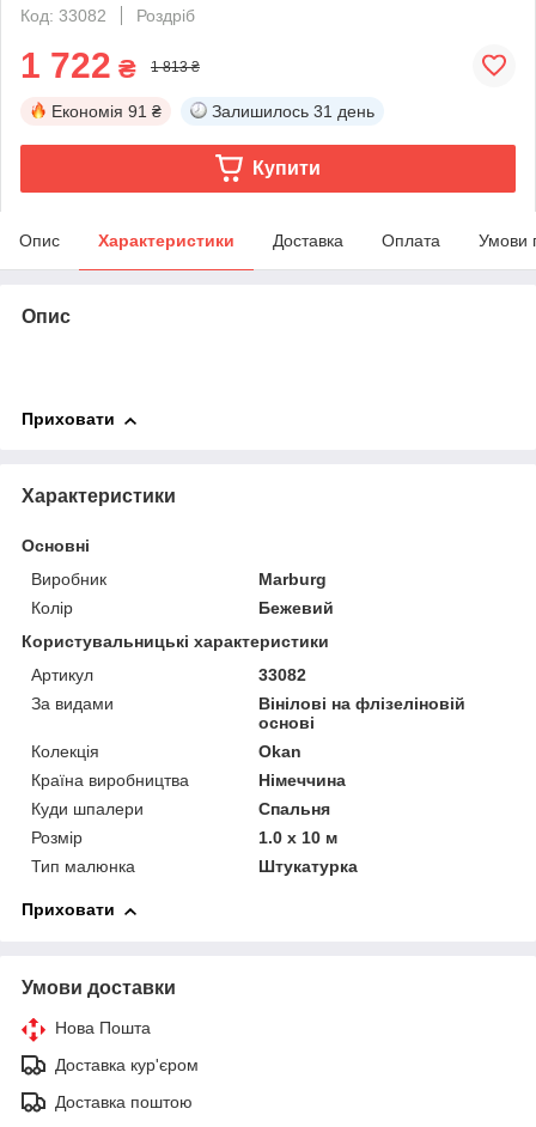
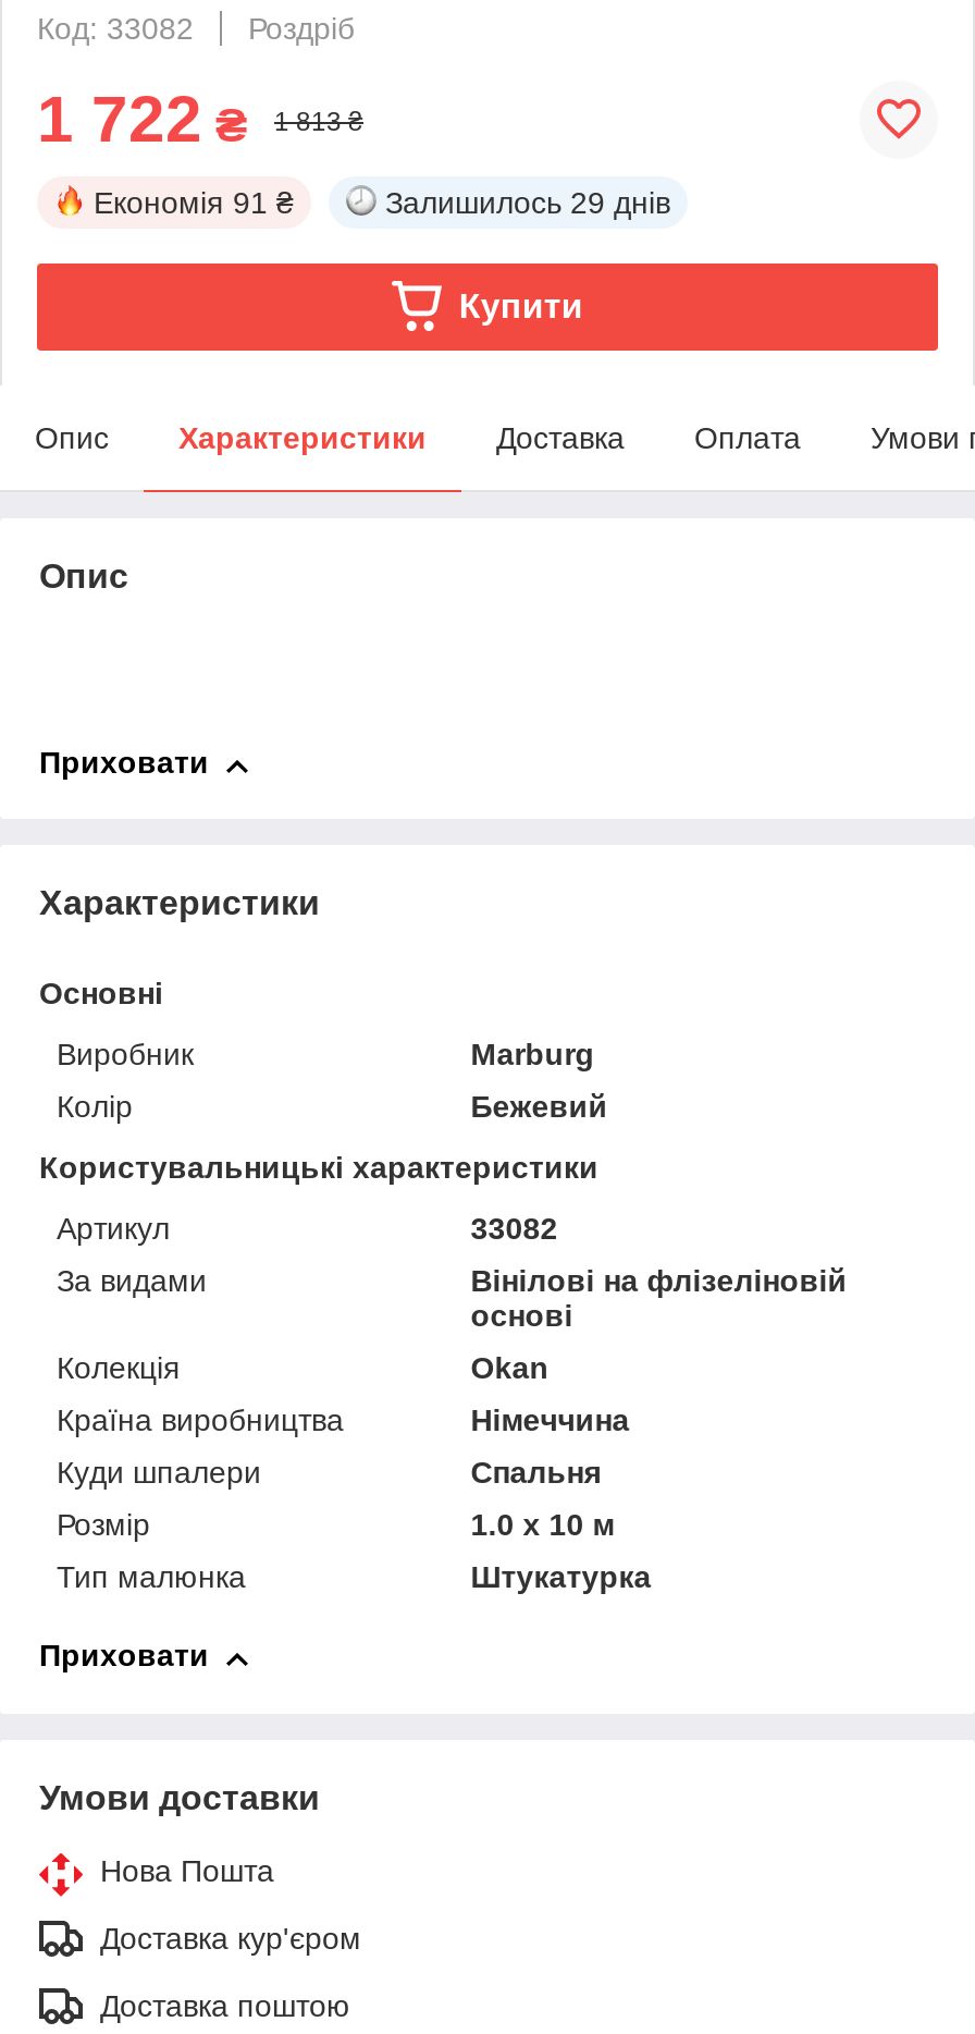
- Залишилось 31 день
+ Залишилось 29 днів
